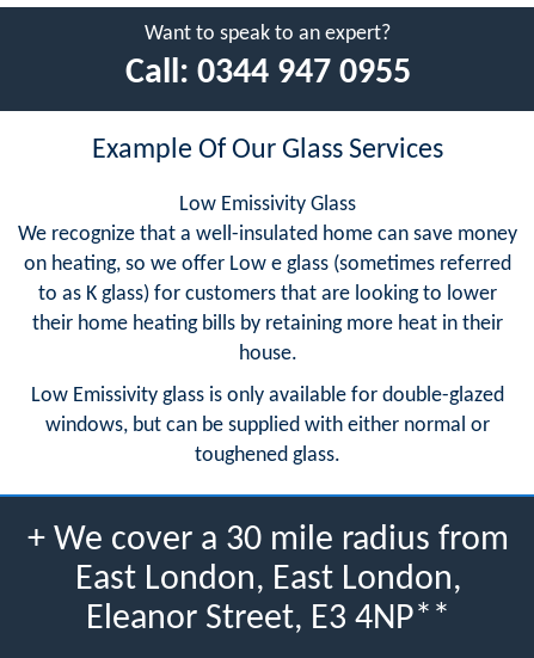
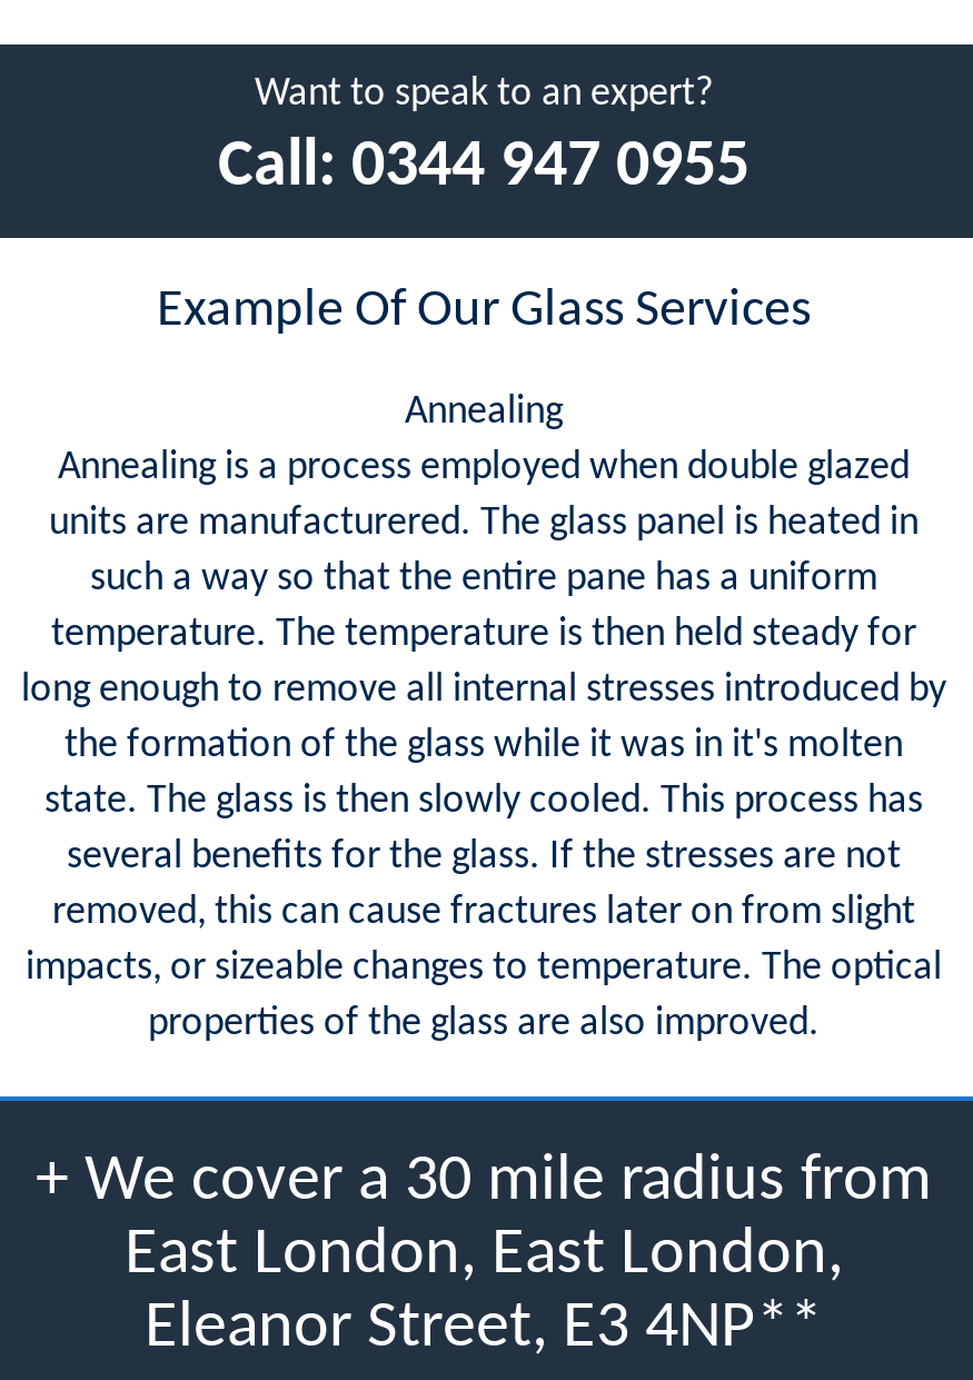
- Low Emissivity Glass
- We recognize that a well-insulated home can save money
- on heating, so we offer Low e glass (sometimes referred
- to as K glass) for customers that are looking to lower
- their home heating bills by retaining more heat in their
- house.
- Low Emissivity glass is only available for double-glazed
- windows, but can be supplied with either normal or
- toughened glass.
+ Annealing
+ Annealing is a process employed when double glazed
+ units are manufacturered. The glass panel is heated in
+ such a way so that the entire pane has a uniform
+ temperature. The temperature is then held steady for
+ long enough to remove all internal stresses introduced by
+ the formation of the glass while it was in it's molten
+ state. The glass is then slowly cooled. This process has
+ several benefits for the glass. If the stresses are not
+ removed, this can cause fractures later on from slight
+ impacts, or sizeable changes to temperature. The optical
+ properties of the glass are also improved.
